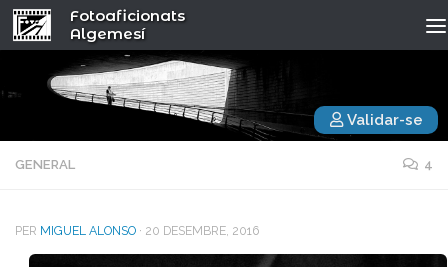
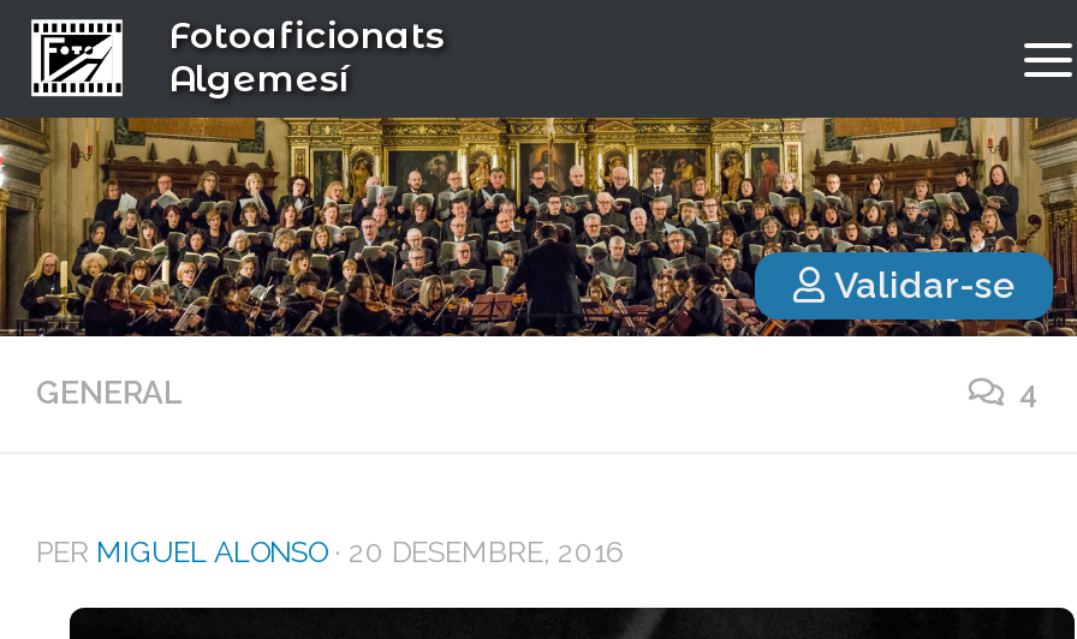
- [image]
+ [image]
